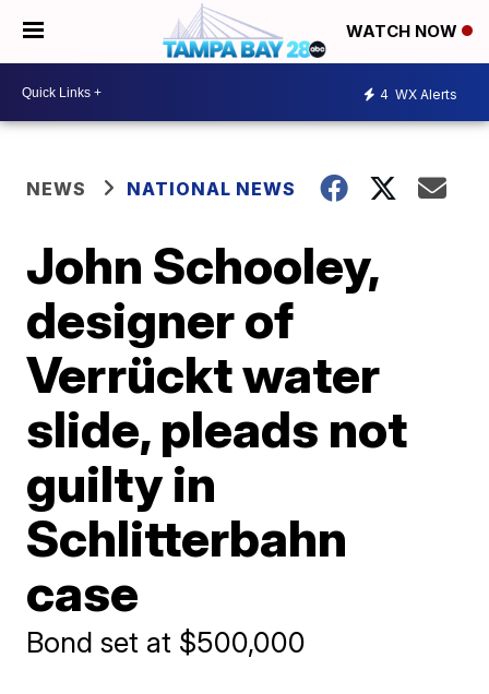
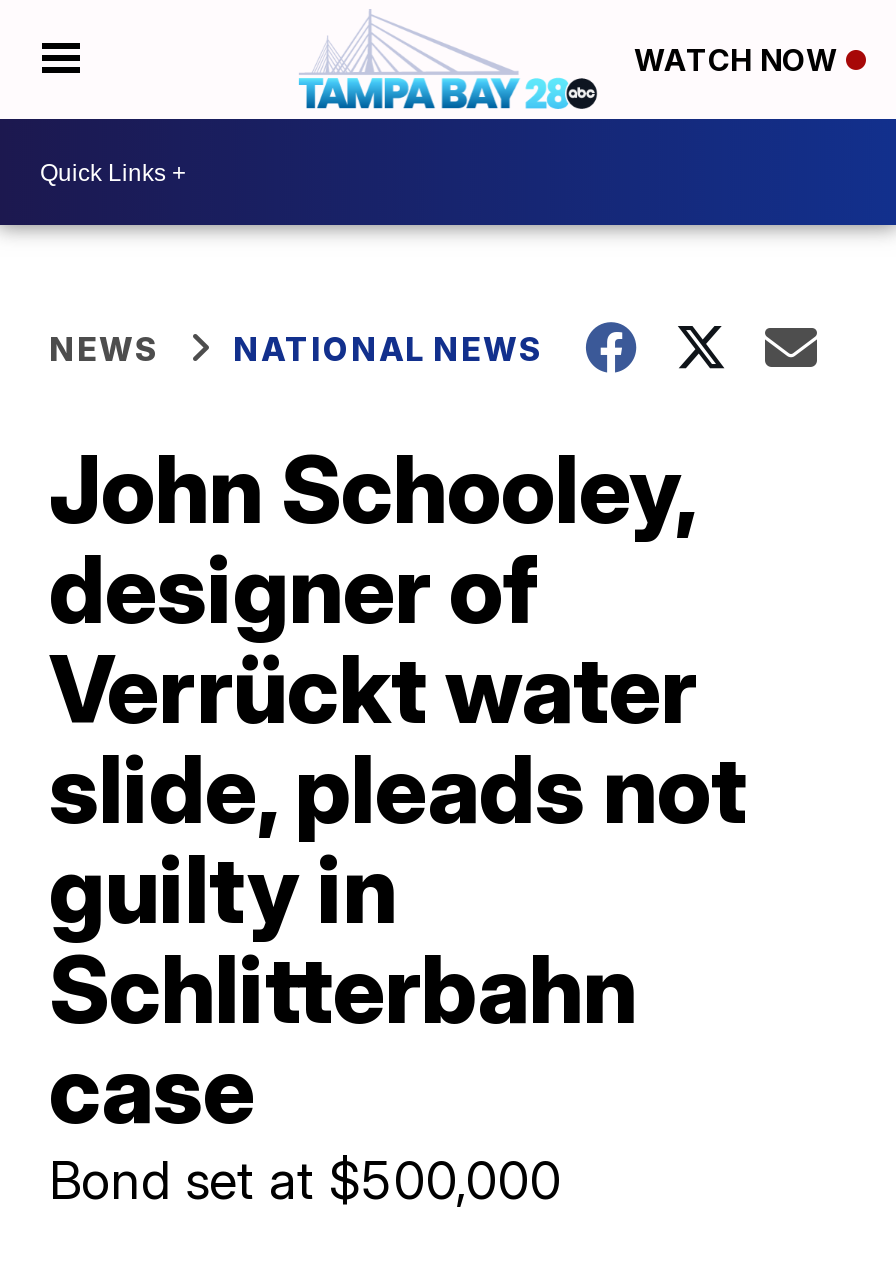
- 4 WX Alerts
